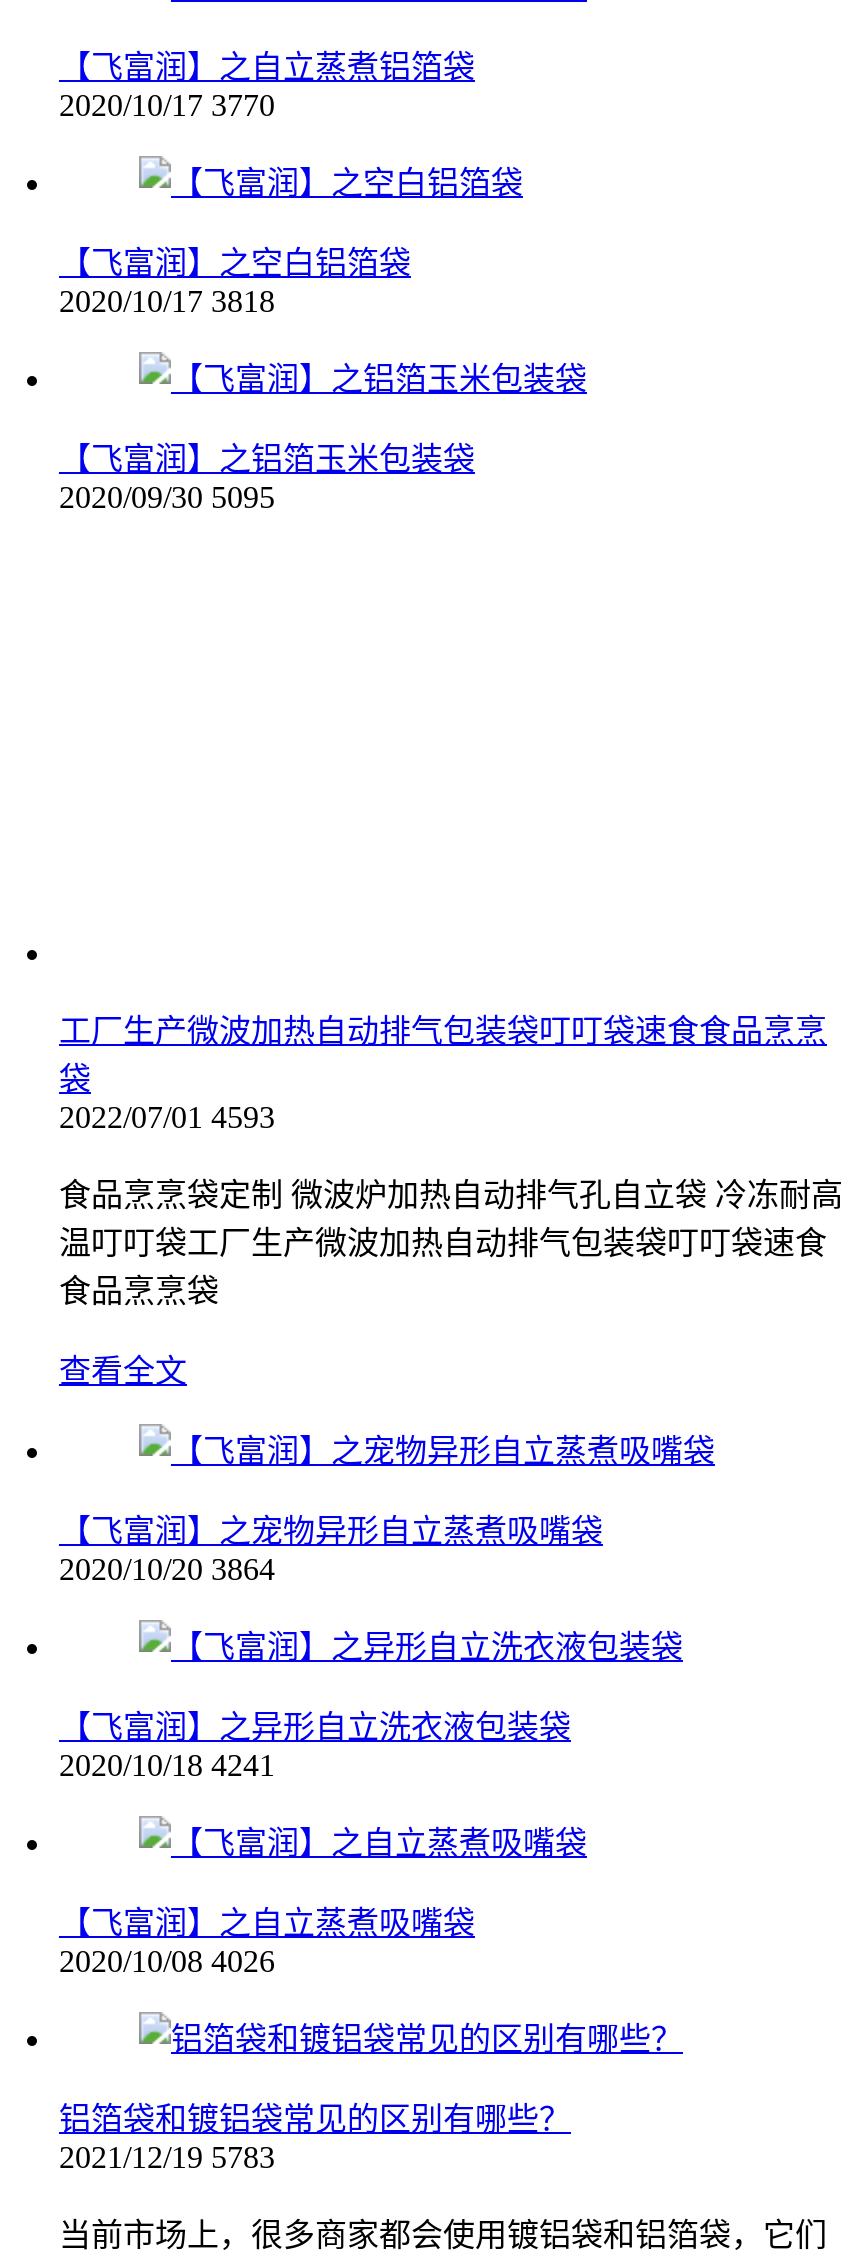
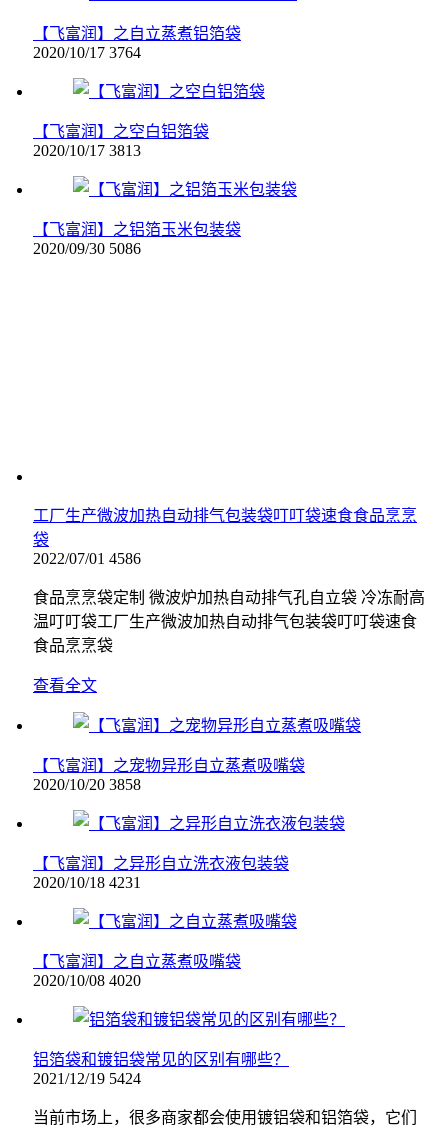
- 2020/10/17 3770
+ 2020/10/17 3764

- 2020/10/17 3818
+ 2020/10/17 3813

- 2020/09/30 5095
+ 2020/09/30 5086

- 2022/07/01 4593
+ 2022/07/01 4586

- 2020/10/20 3864
+ 2020/10/20 3858

- 2020/10/18 4241
+ 2020/10/18 4231

- 2020/10/08 4026
+ 2020/10/08 4020

- 2021/12/19 5783
+ 2021/12/19 5424
